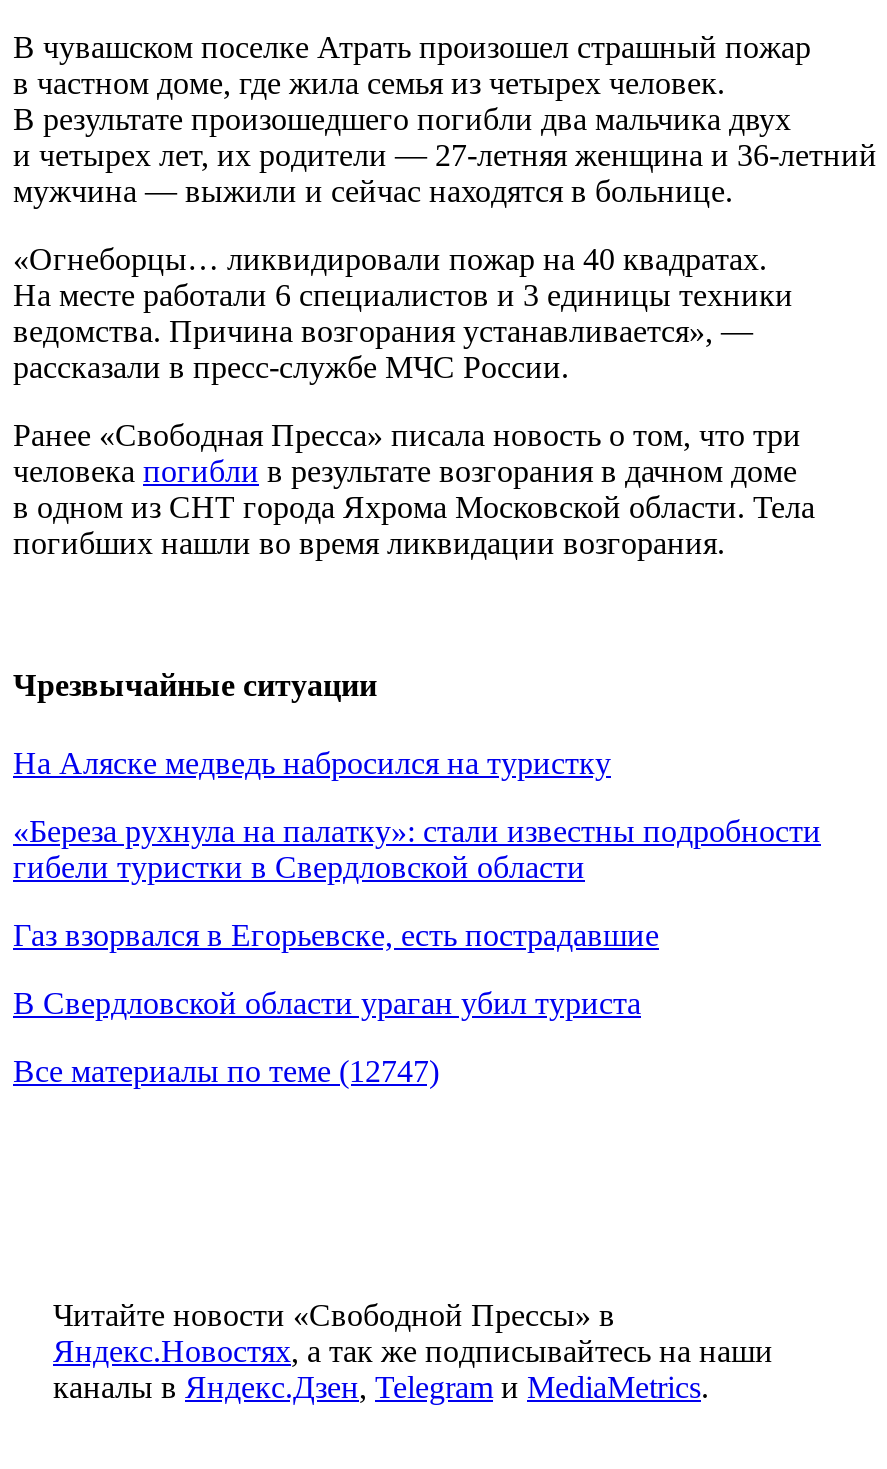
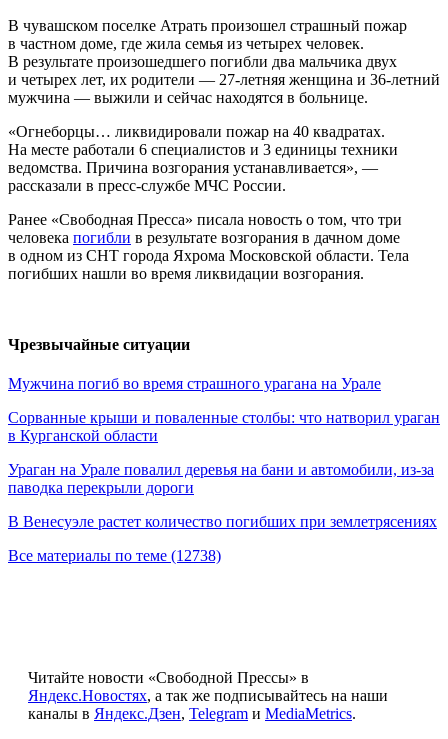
- На Аляске медведь набросился на туристку
+ Мужчина погиб во время страшного урагана на Урале

- «Береза рухнула на палатку»: стали известны подробности
- гибели туристки в Свердловской области
+ Сорванные крыши и поваленные столбы: что натворил ураган
+ в Курганской области

- Газ взорвался в Егорьевске, есть пострадавшие
+ Ураган на Урале повалил деревья на бани и автомобили, из-за
+ паводка перекрыли дороги

- В Свердловской области ураган убил туриста
+ В Венесуэле растет количество погибших при землетрясениях

- Все материалы по теме (12747)
+ Все материалы по теме (12738)
